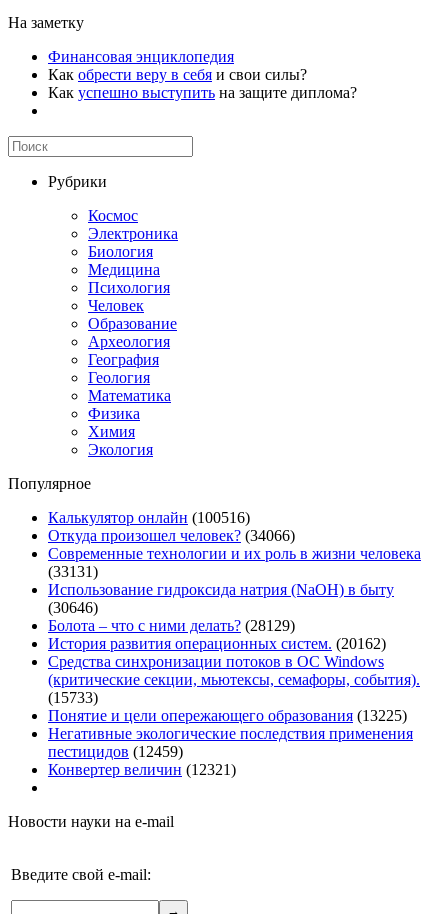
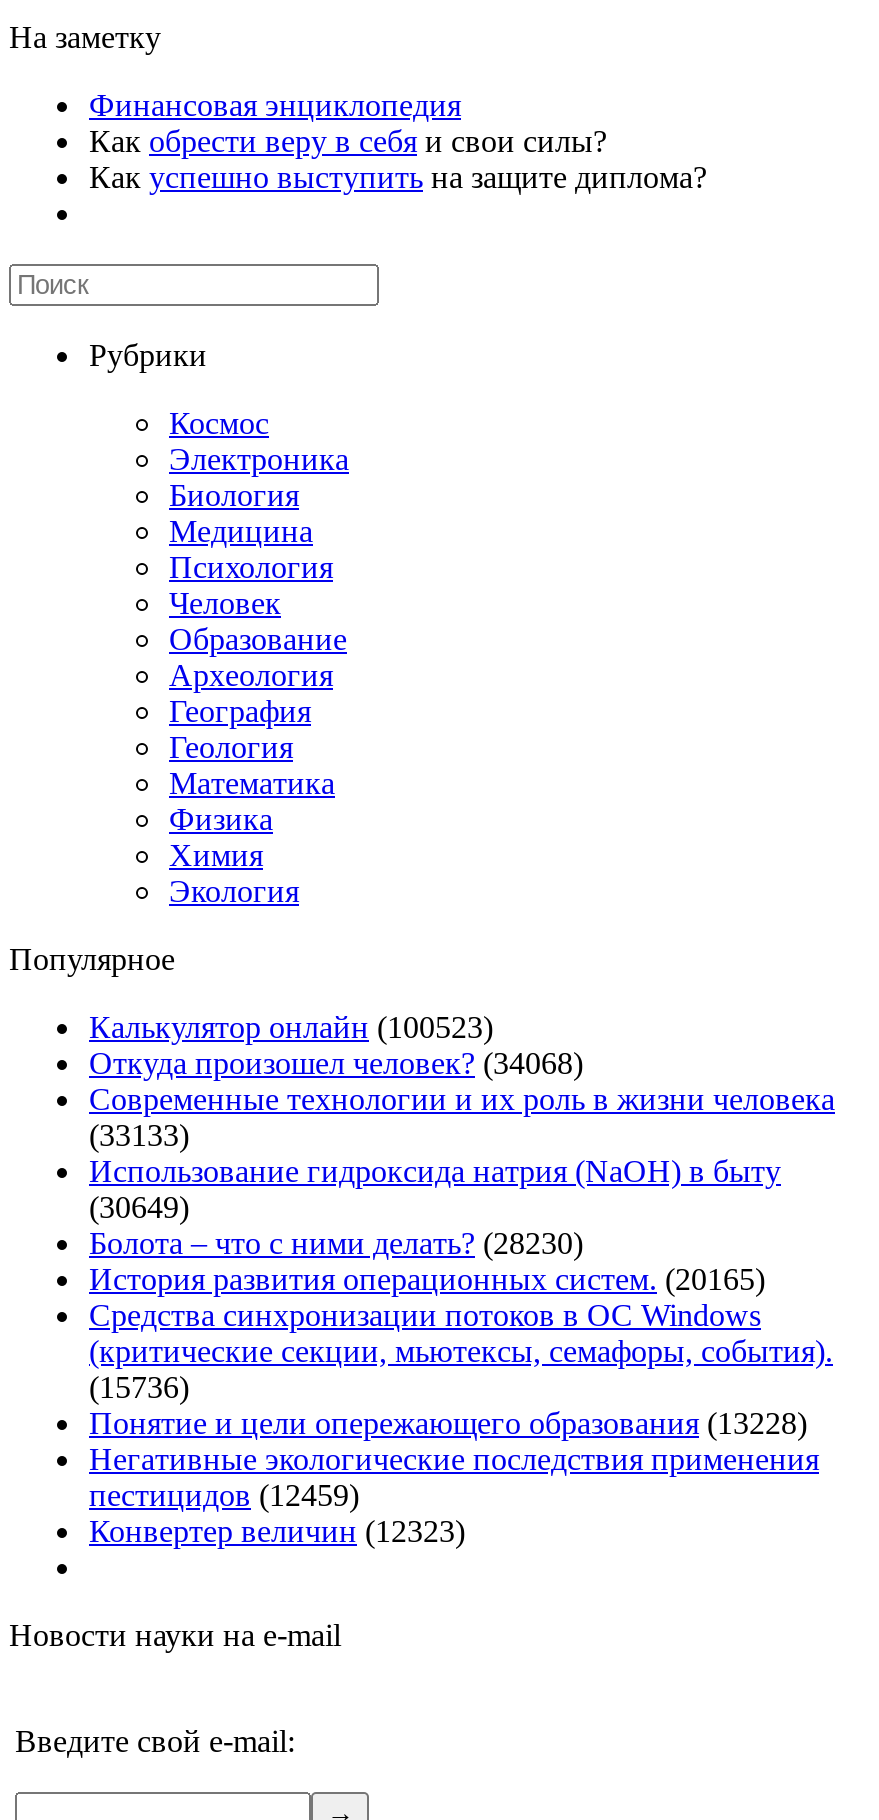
- Калькулятор онлайн (100516)
+ Калькулятор онлайн (100523)

- Откуда произошел человек? (34066)
+ Откуда произошел человек? (34068)

- (33131)
+ (33133)

- (30646)
+ (30649)

- Болота – что с ними делать? (28129)
+ Болота – что с ними делать? (28230)

- История развития операционных систем. (20162)
+ История развития операционных систем. (20165)

- (15733)
+ (15736)

- Понятие и цели опережающего образования (13225)
+ Понятие и цели опережающего образования (13228)

- Конвертер величин (12321)
+ Конвертер величин (12323)
